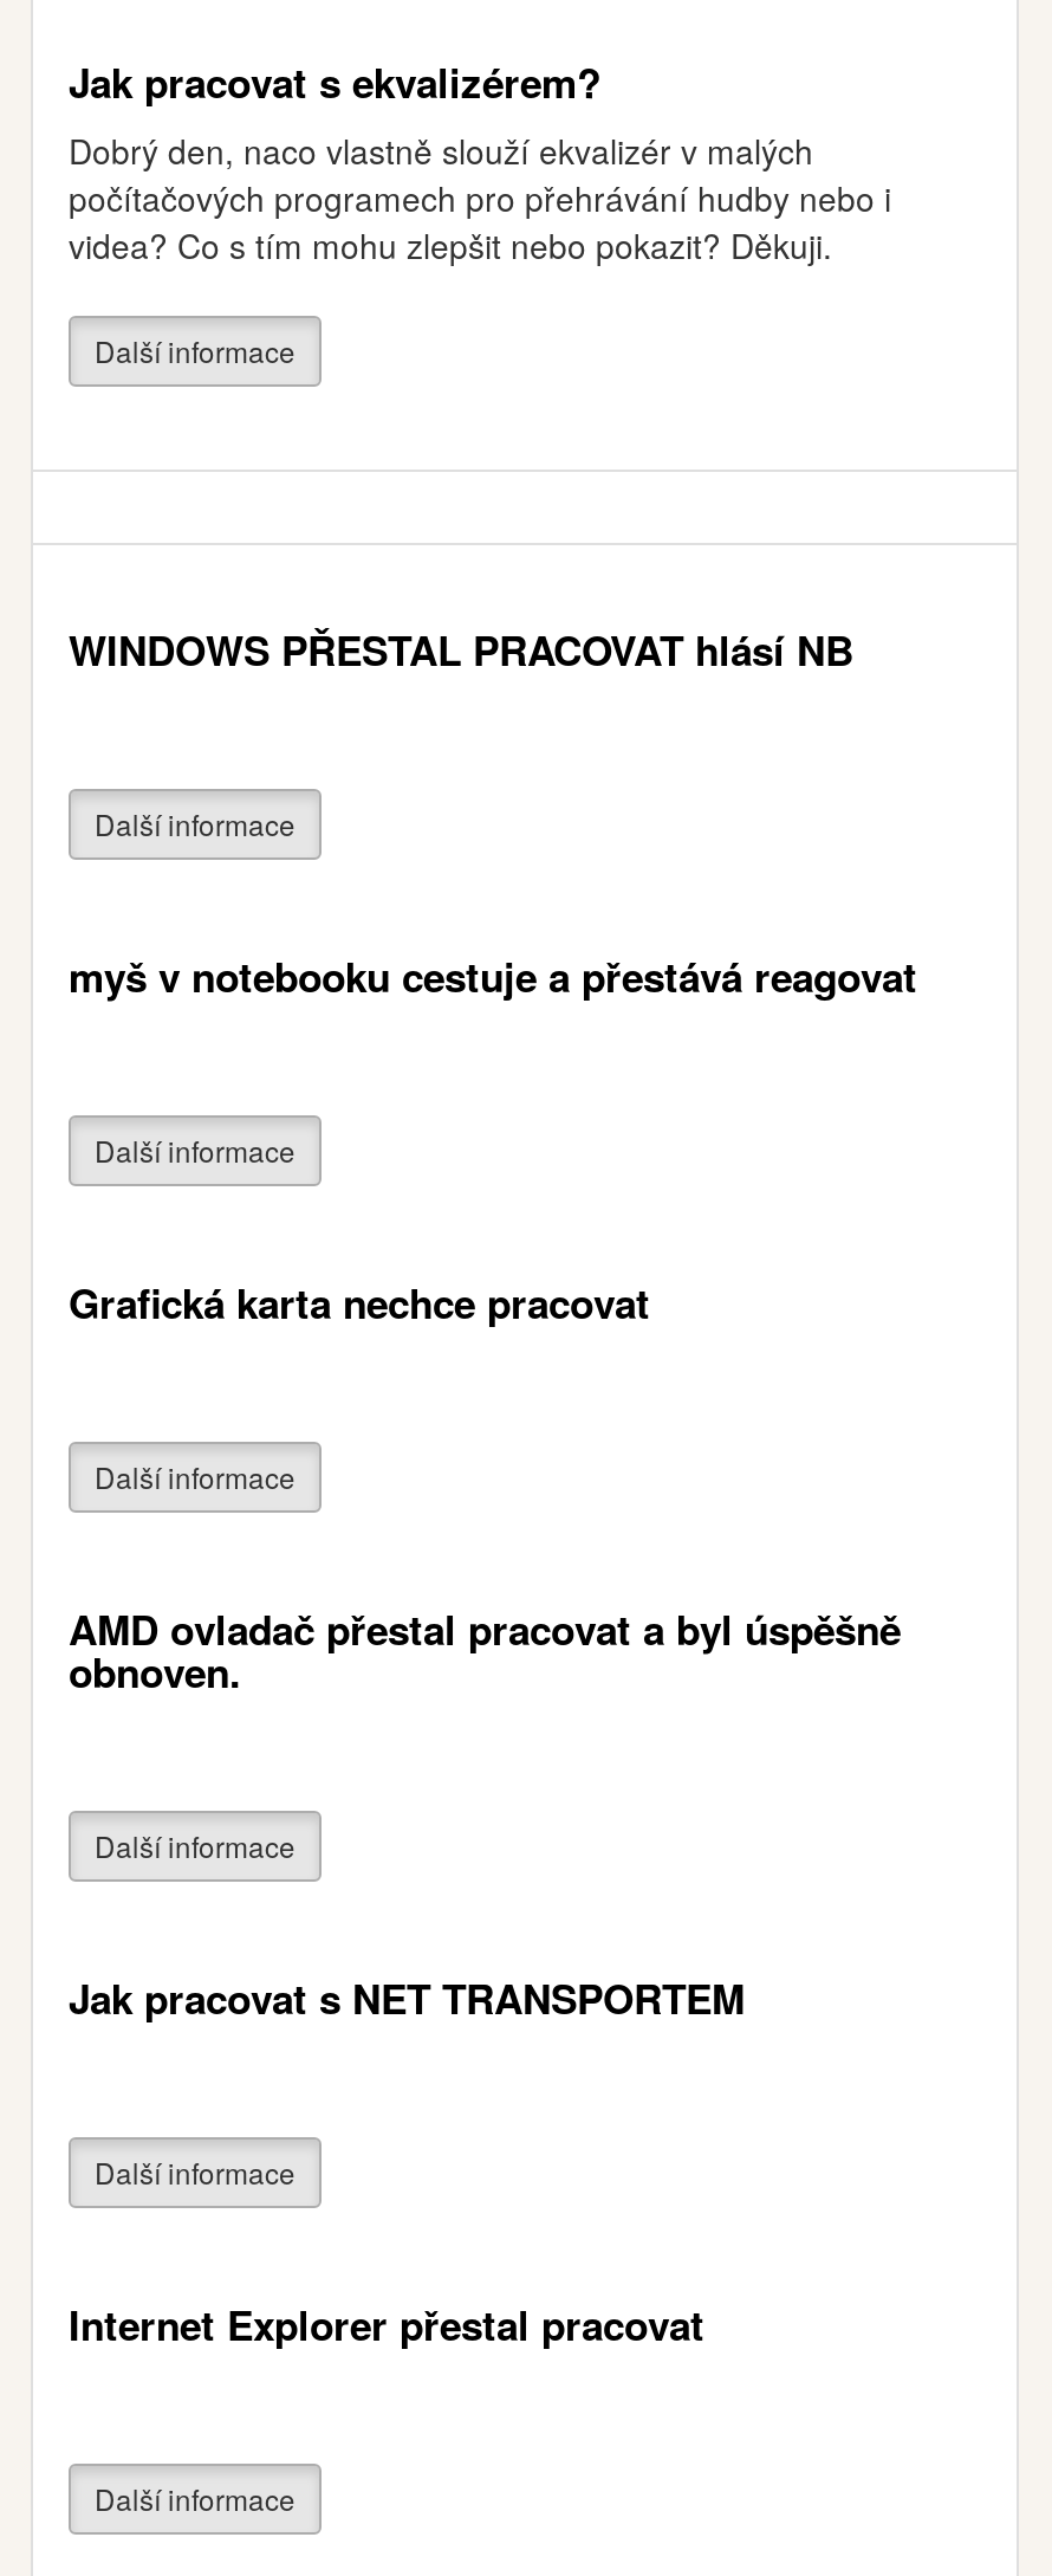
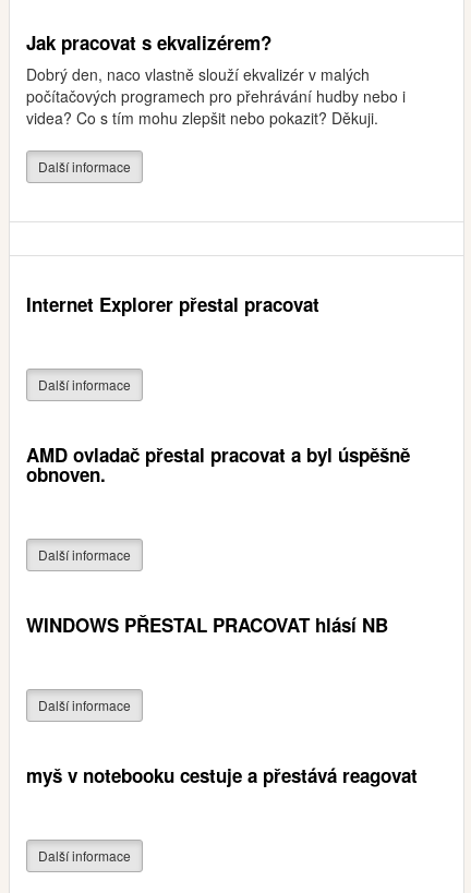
moved down: WINDOWS PŘESTAL PRACOVAT hlásí NB

- Další informace
- Další informace
- Grafická karta nechce pracovat

moved down: myš v notebooku cestuje a přestává reagovat

- Jak pracovat s NET TRANSPORTEM

moved up: Internet Explorer přestal pracovat
